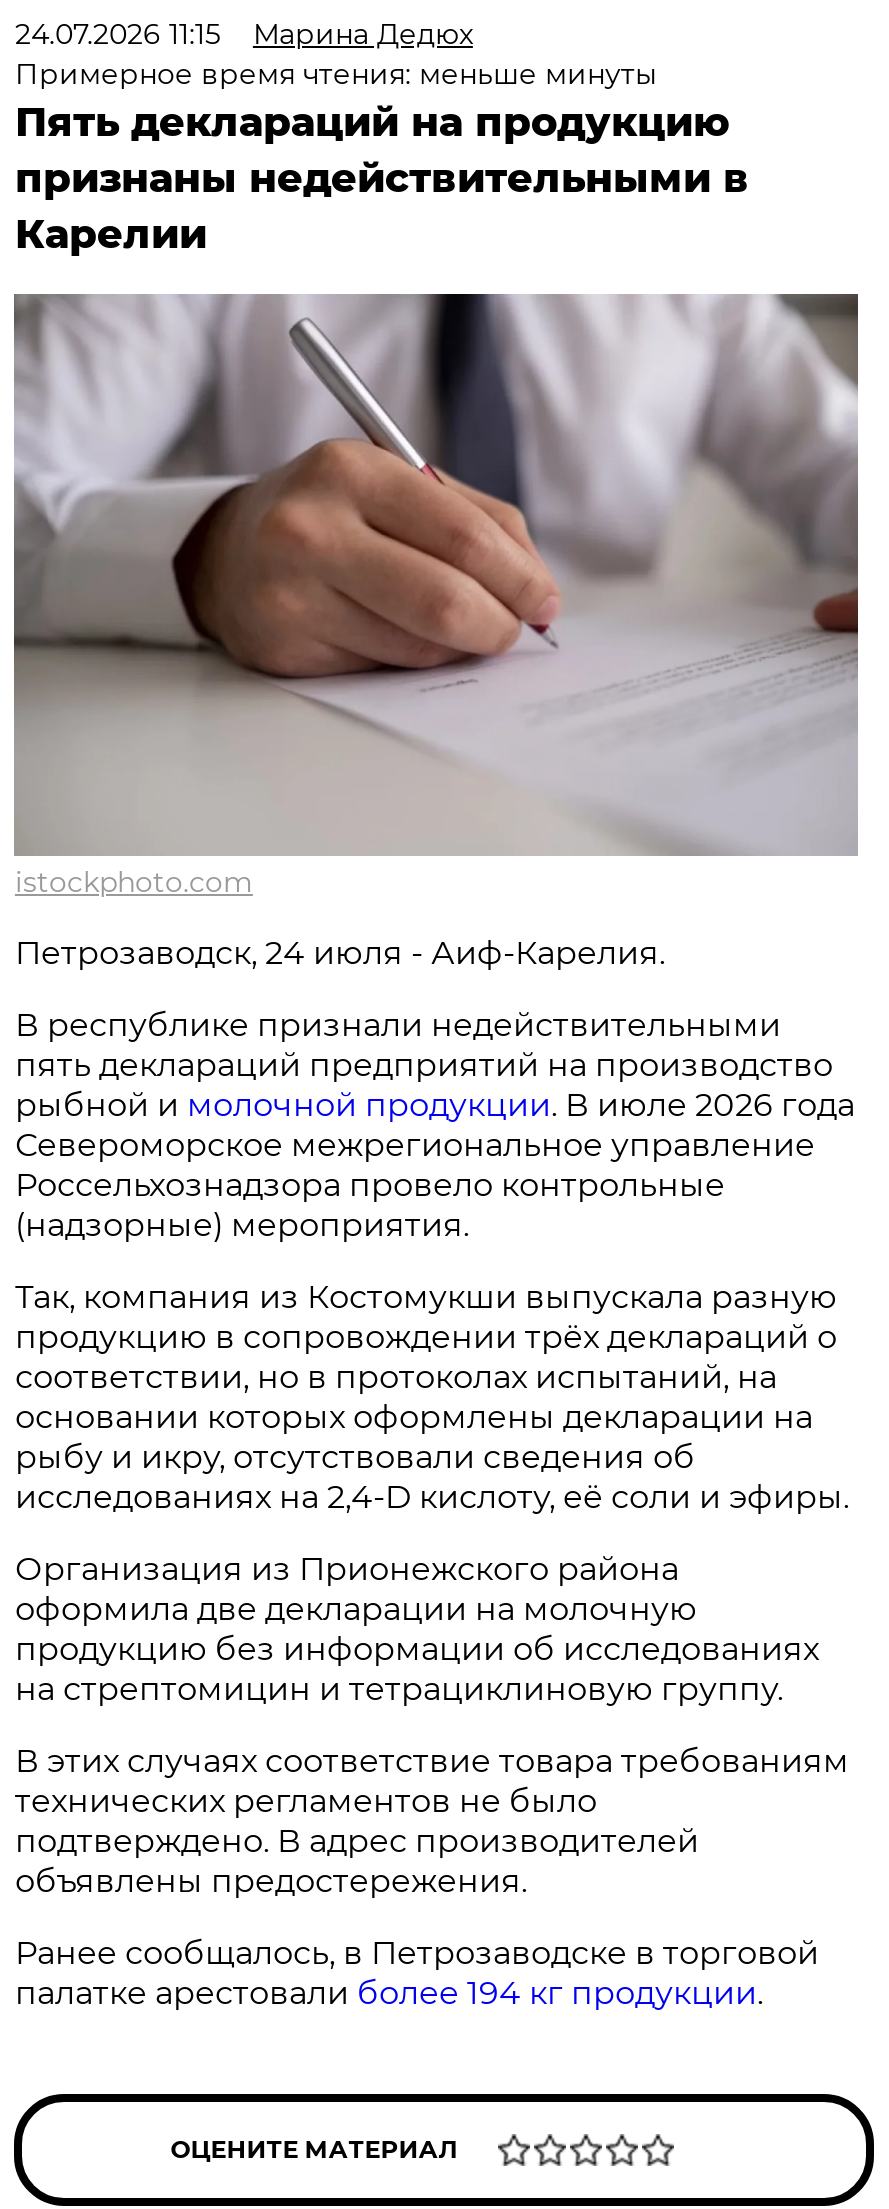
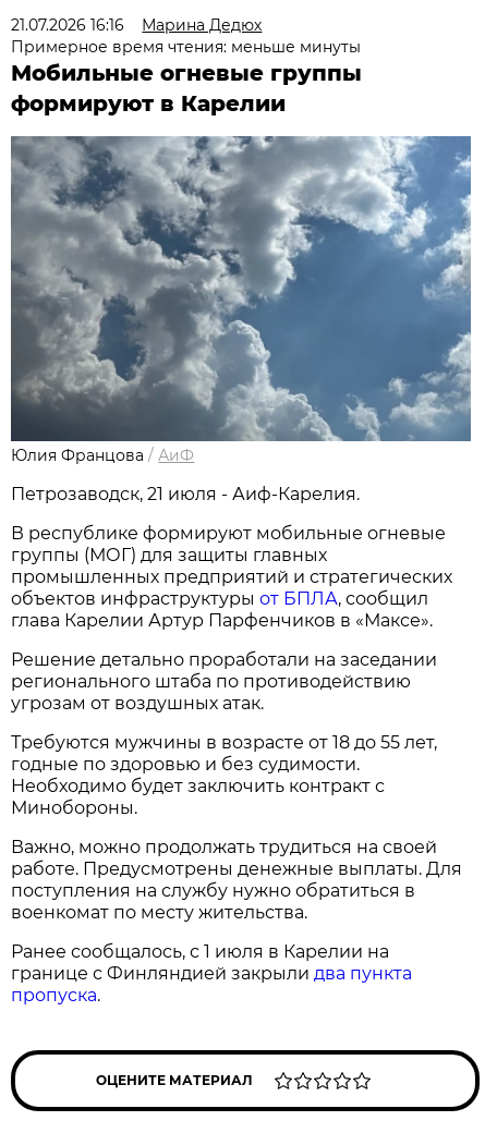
- 24.07.2026 11:15 Марина Дедюх
+ 21.07.2026 16:16 Марина Дедюх

- Пять деклараций на продукцию
- признаны недействительными в
- Карелии
+ Мобильные огневые группы
+ формируют в Карелии

- [image]
- istockphoto.com
+ [image]
+ Юлия Францова / АиФ

- Петрозаводск, 24 июля - Аиф-Карелия.
+ Петрозаводск, 21 июля - Аиф-Карелия.

- В республике признали недействительными
- пять деклараций предприятий на производство
- рыбной и молочной продукции. В июле 2026 года
- Североморское межрегиональное управление
- Россельхознадзора провело контрольные
- (надзорные) мероприятия.
+ В республике формируют мобильные огневые
+ группы (МОГ) для защиты главных
+ промышленных предприятий и стратегических
+ объектов инфраструктуры от БПЛА, сообщил
+ глава Карелии Артур Парфенчиков в «Максе».

- Так, компания из Костомукши выпускала разную
- продукцию в сопровождении трёх деклараций о
- соответствии, но в протоколах испытаний, на
- основании которых оформлены декларации на
- рыбу и икру, отсутствовали сведения об
- исследованиях на 2,4-D кислоту, её соли и эфиры.
+ Решение детально проработали на заседании
+ регионального штаба по противодействию
+ угрозам от воздушных атак.

- Организация из Прионежского района
- оформила две декларации на молочную
- продукцию без информации об исследованиях
- на стрептомицин и тетрациклиновую группу.
+ Требуются мужчины в возрасте от 18 до 55 лет,
+ годные по здоровью и без судимости.
+ Необходимо будет заключить контракт с
+ Минобороны.

- В этих случаях соответствие товара требованиям
- технических регламентов не было
- подтверждено. В адрес производителей
- объявлены предостережения.
+ Важно, можно продолжать трудиться на своей
+ работе. Предусмотрены денежные выплаты. Для
+ поступления на службу нужно обратиться в
+ военкомат по месту жительства.

- Ранее сообщалось, в Петрозаводске в торговой
- палатке арестовали более 194 кг продукции.
+ Ранее сообщалось, с 1 июля в Карелии на
+ границе с Финляндией закрыли два пункта
+ пропуска.
